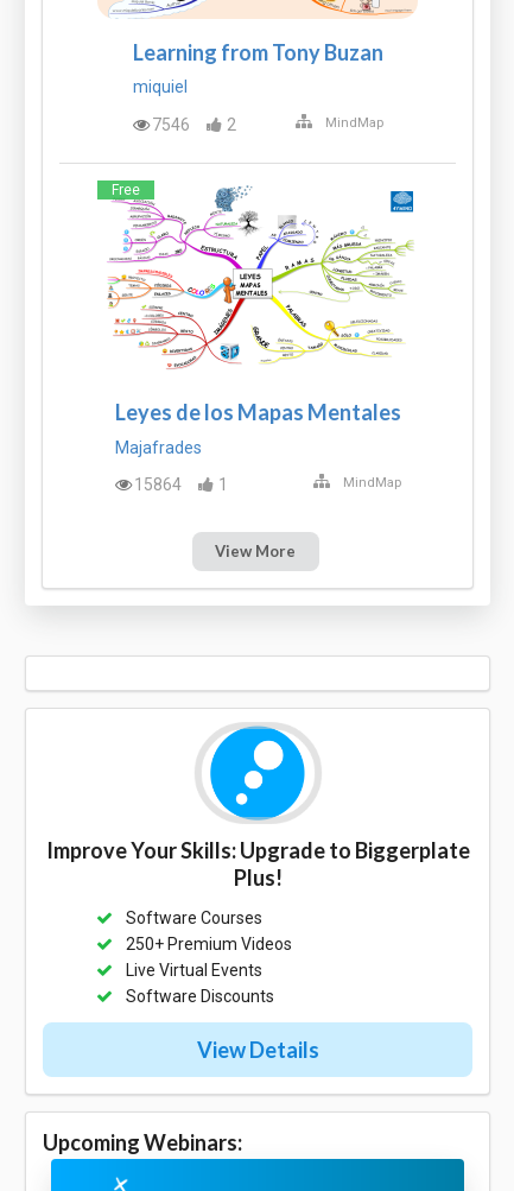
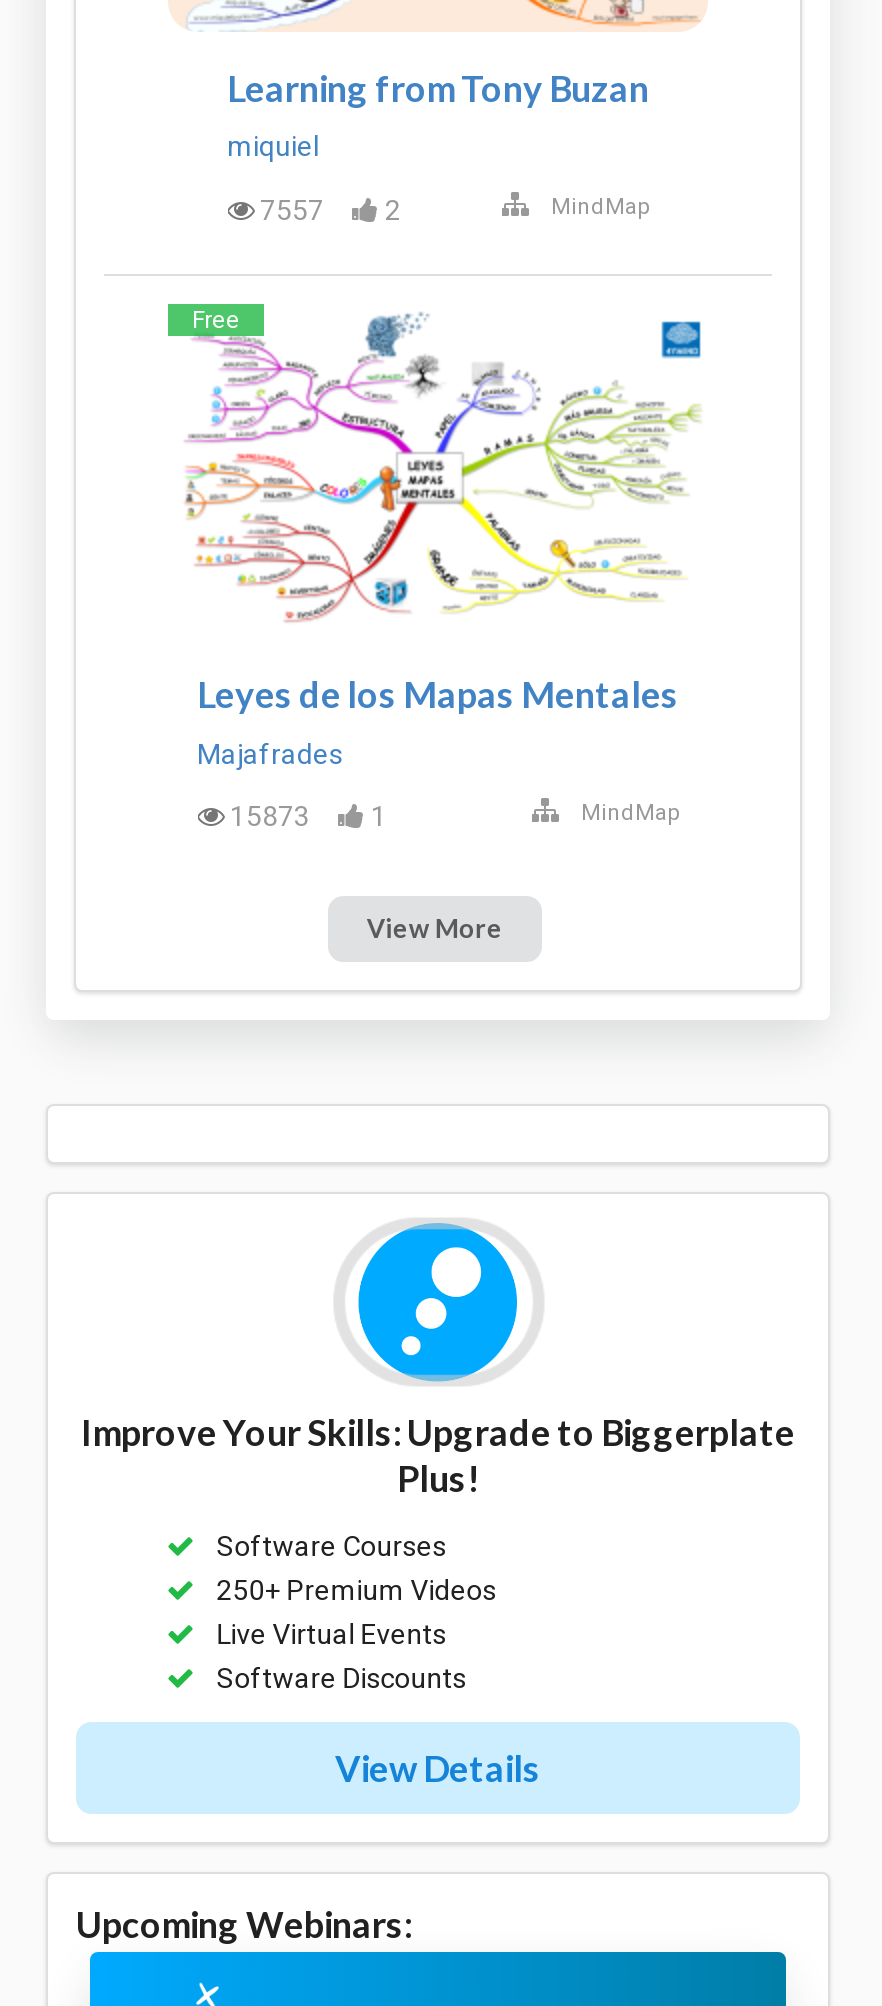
- 7546 2
+ 7557 2

- 15864 1
+ 15873 1
